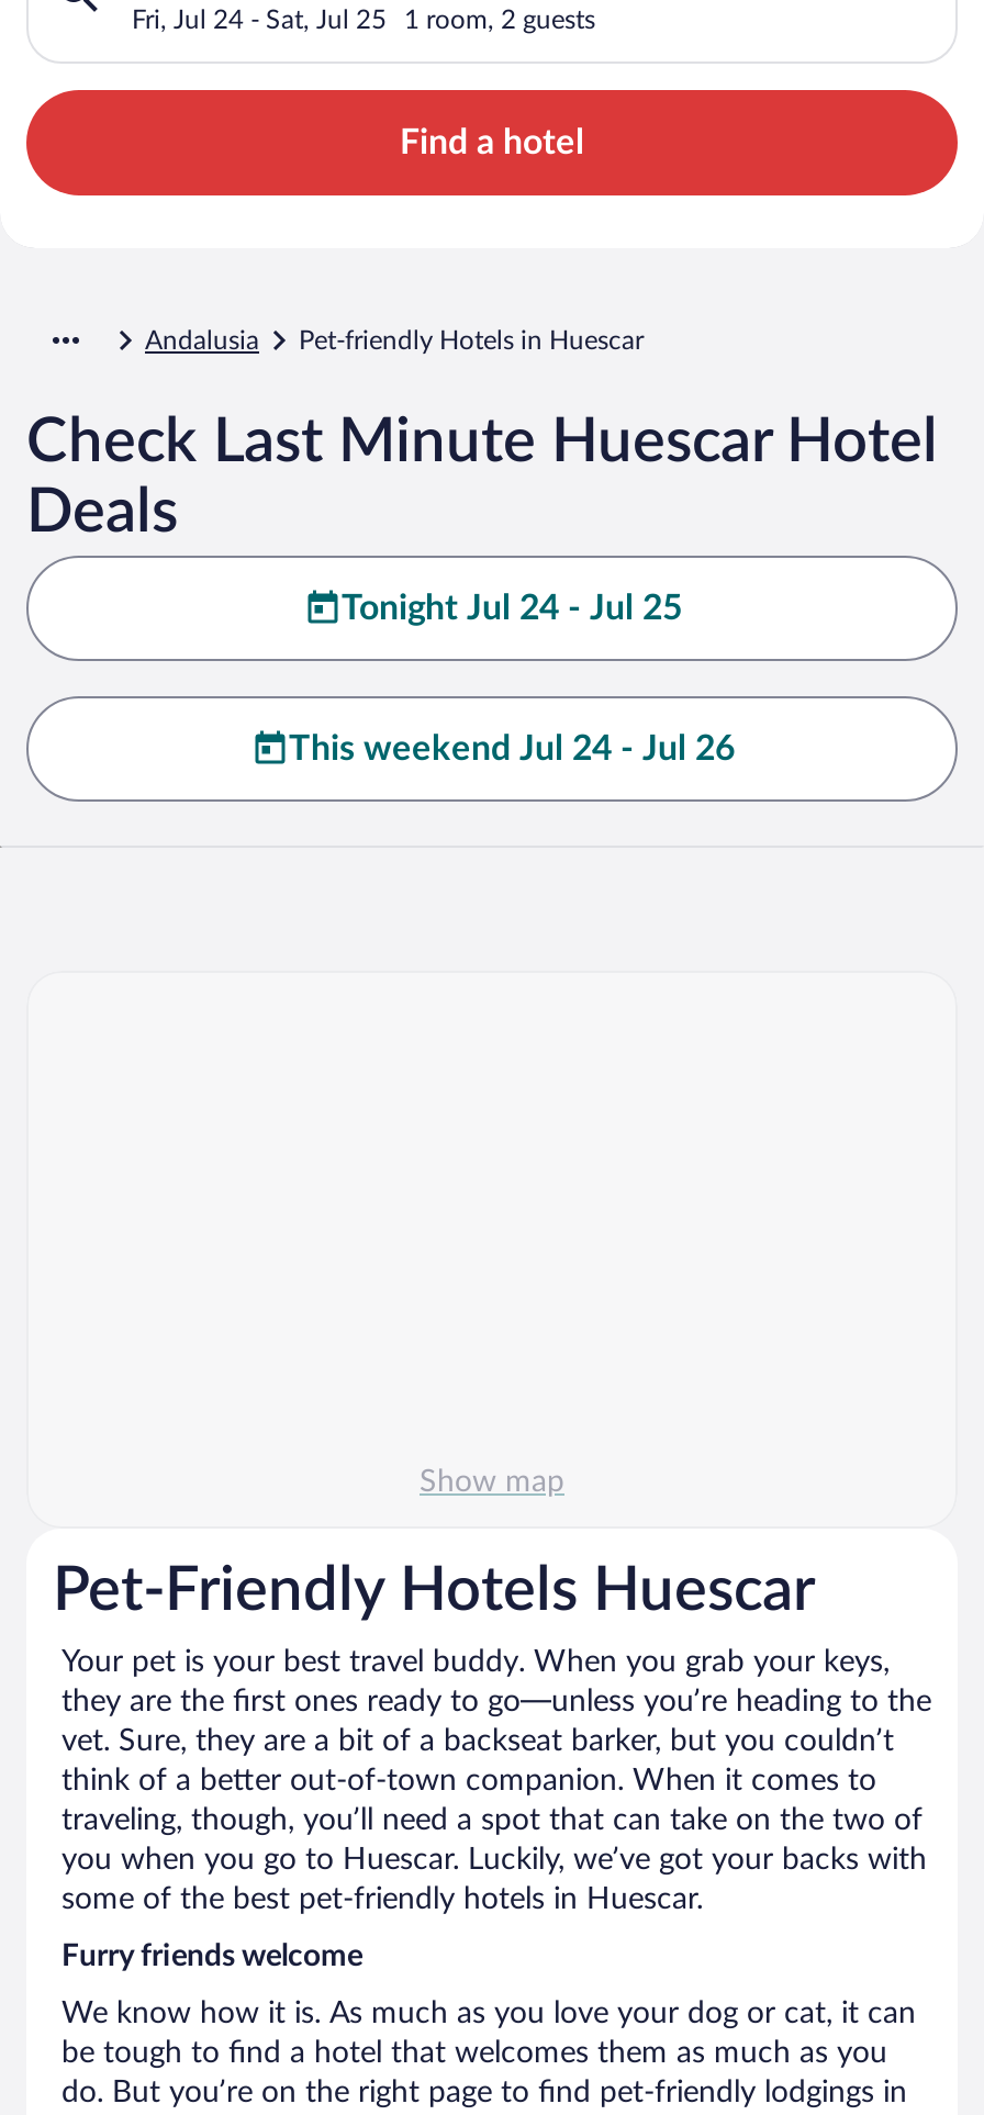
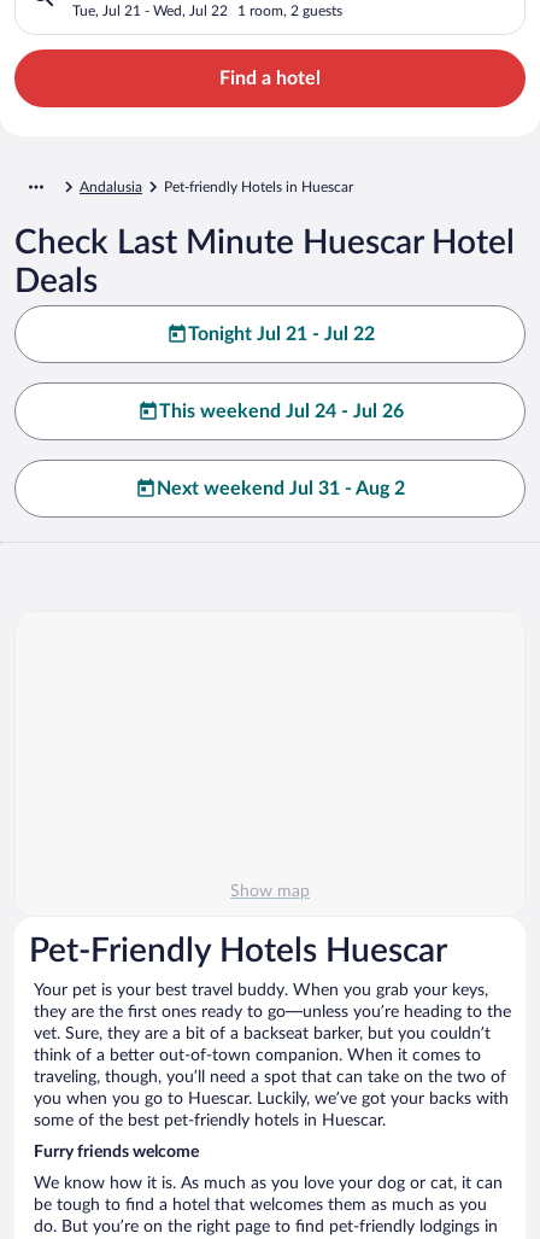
- Fri, Jul 24 - Sat, Jul 25
+ Tue, Jul 21 - Wed, Jul 22

- Tonight Jul 24 - Jul 25
+ Tonight Jul 21 - Jul 22

+ Next weekend Jul 31 - Aug 2
